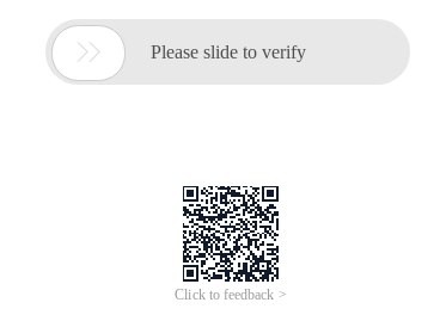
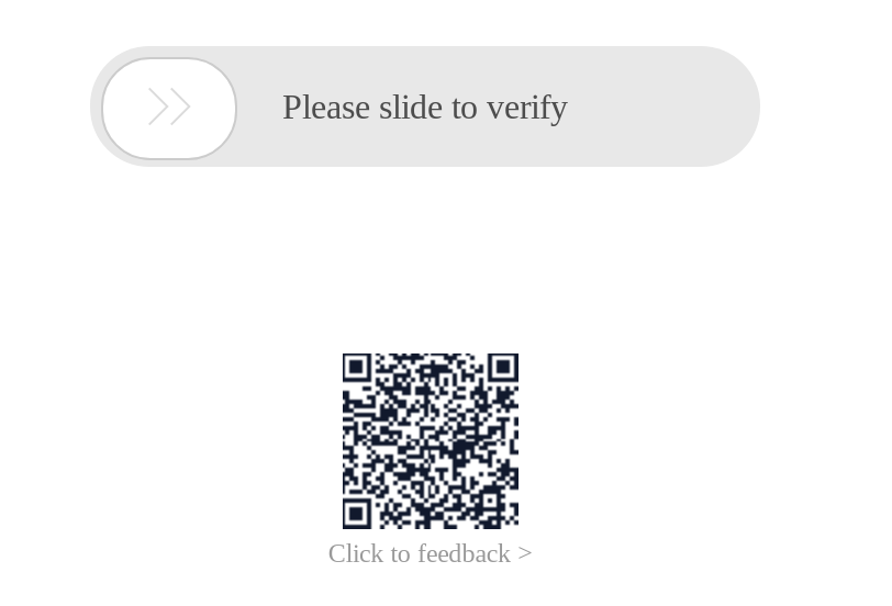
- [image]
+ [image]
